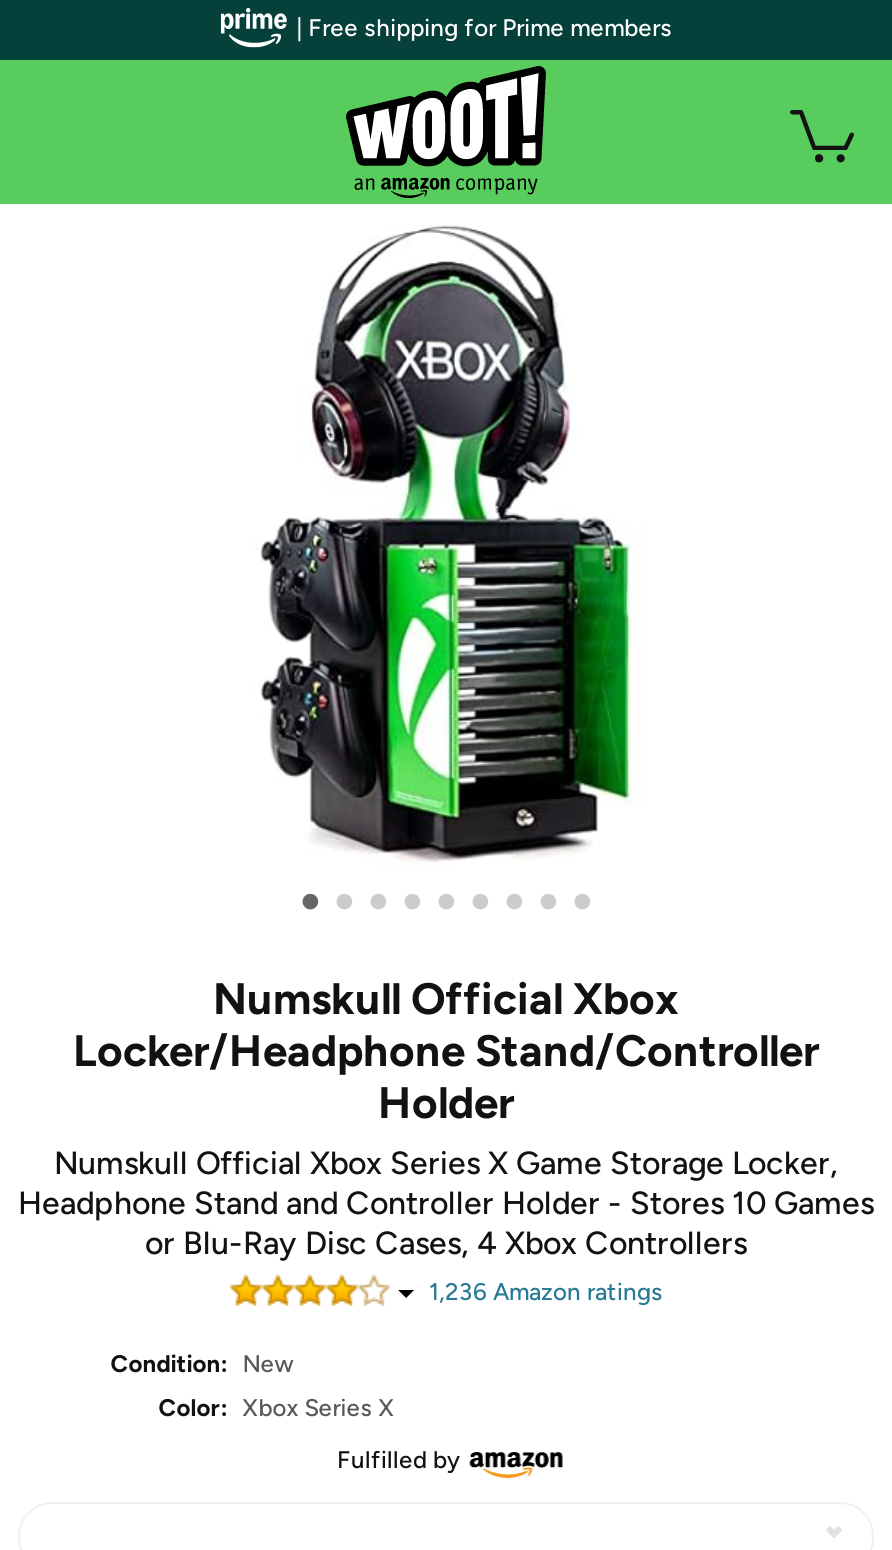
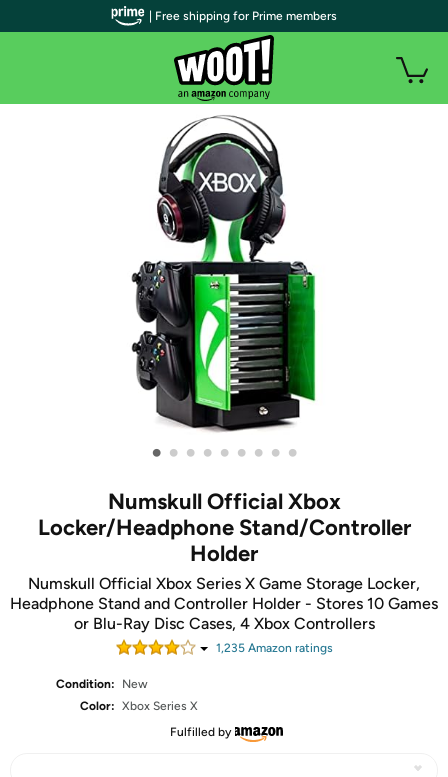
- 1,236 Amazon ratings
+ 1,235 Amazon ratings
